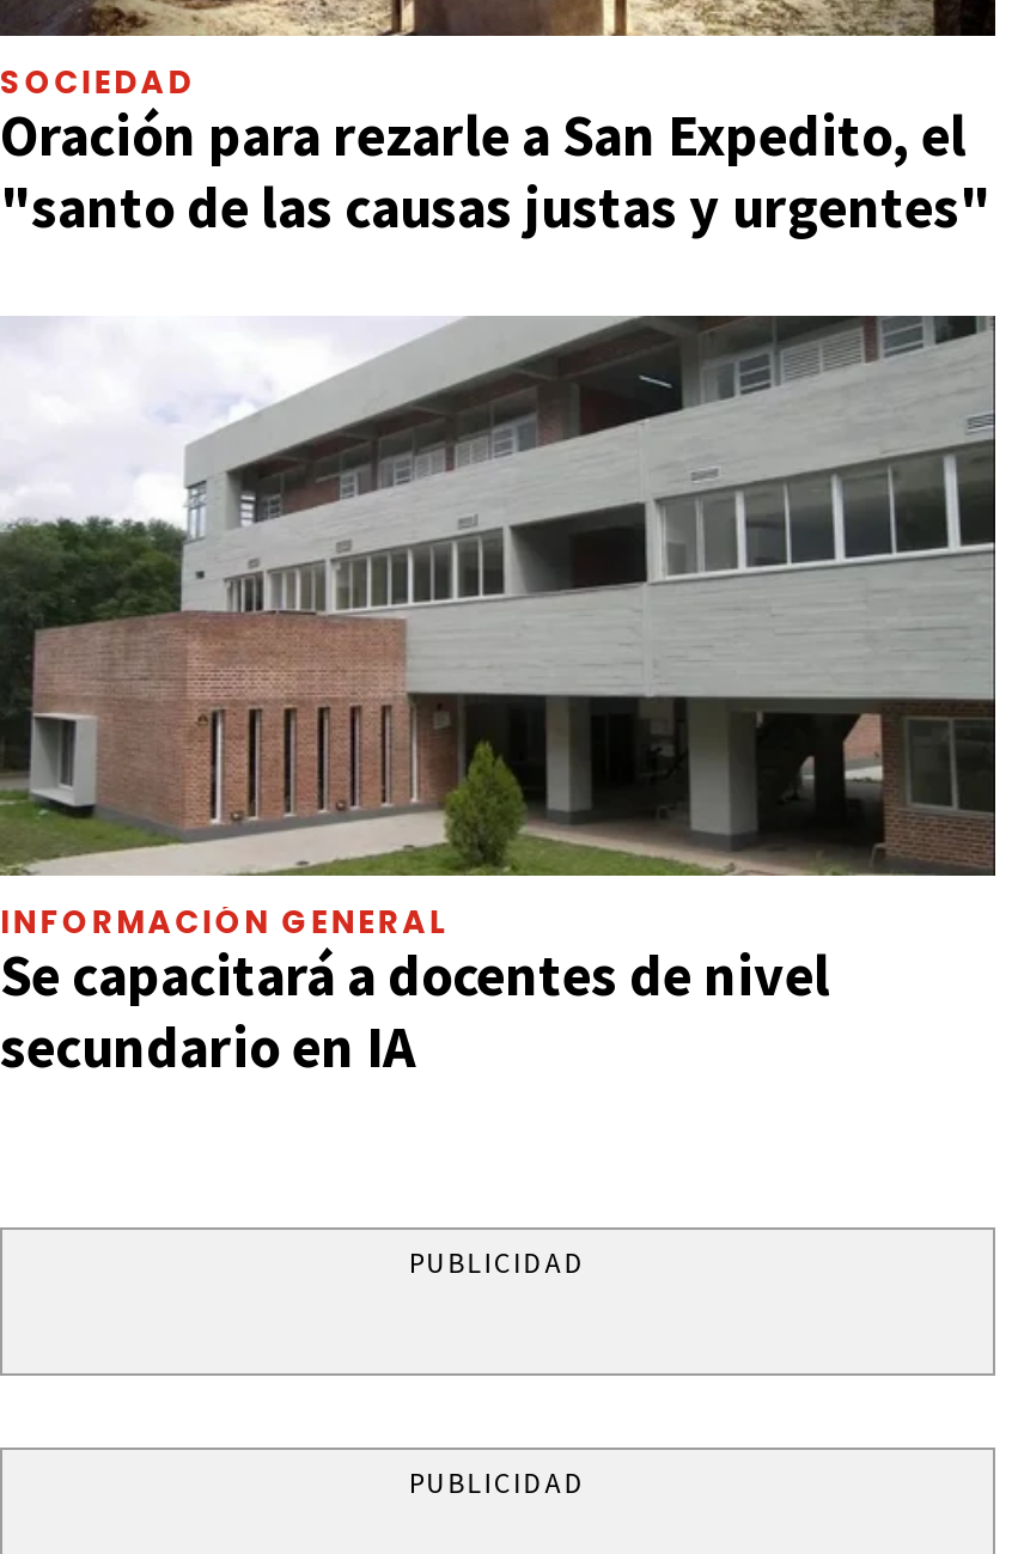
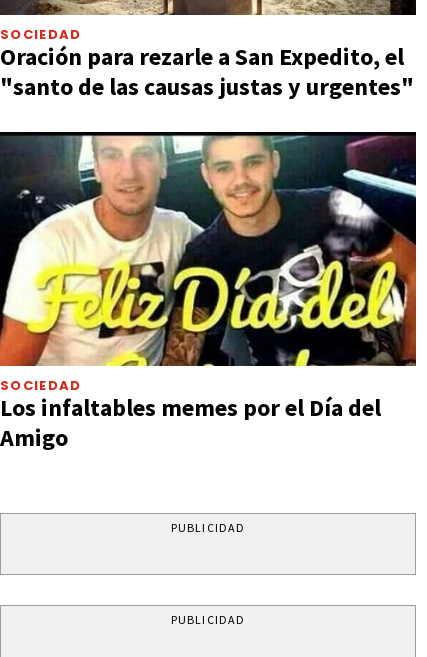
- [image]
- INFORMACIÓN GENERAL
- Se capacitará a docentes de nivel
- secundario en IA
+ [image]
+ SOCIEDAD
+ Los infaltables memes por el Día del
+ Amigo
